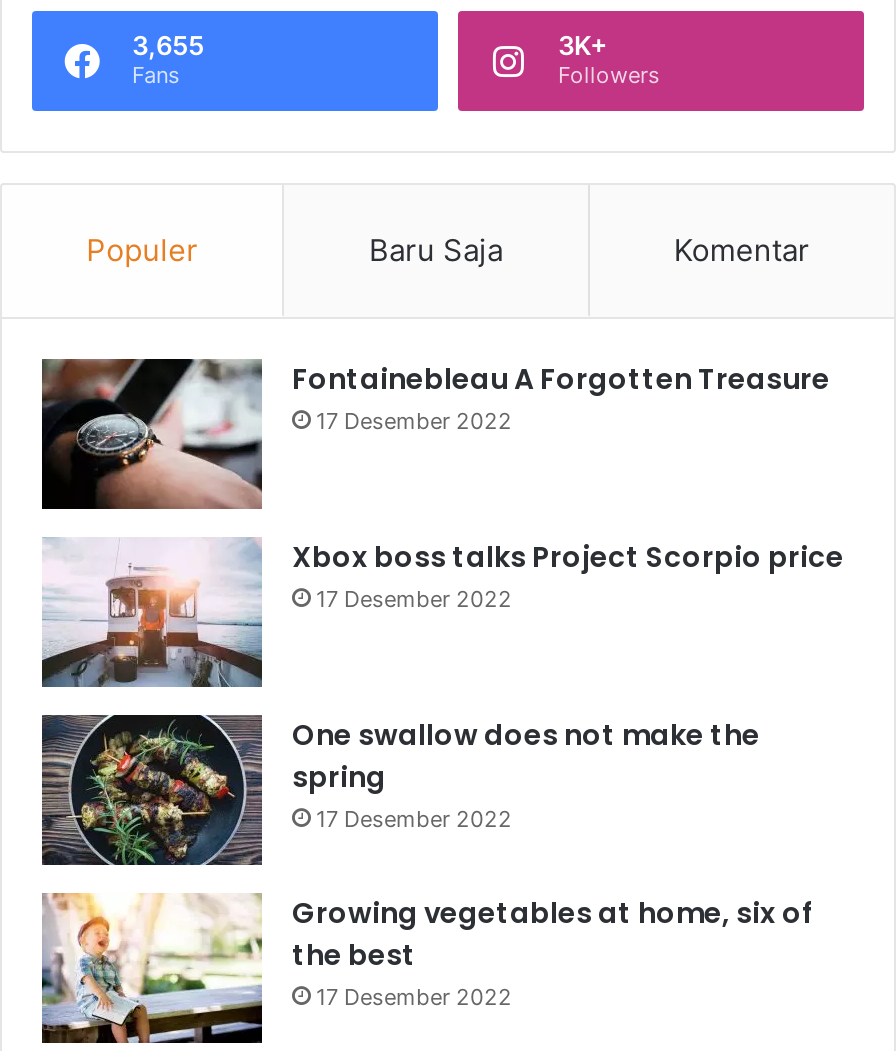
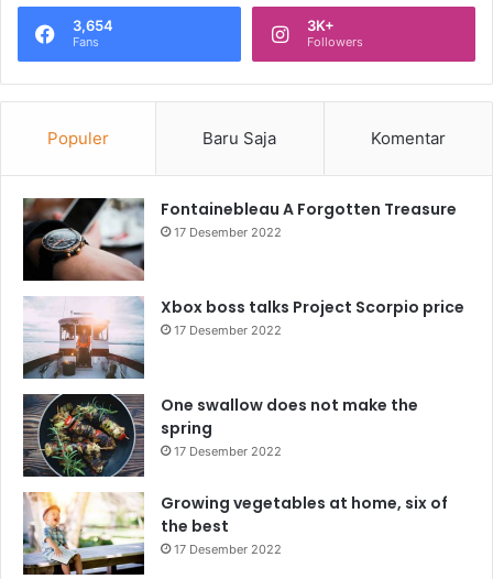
- 3,655
+ 3,654
